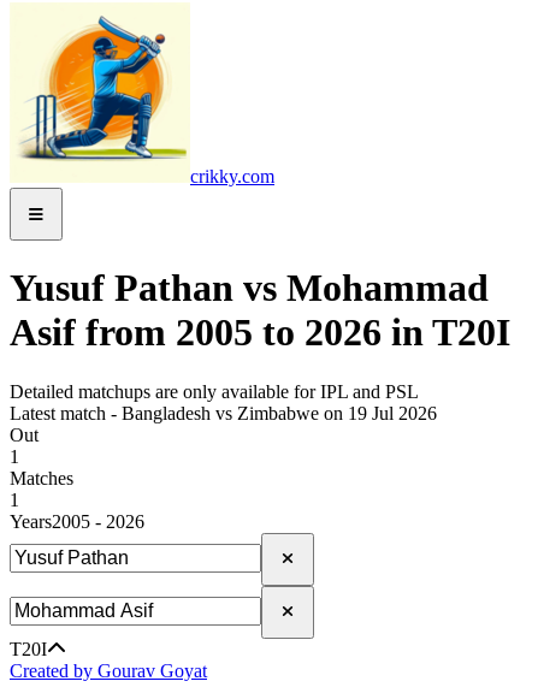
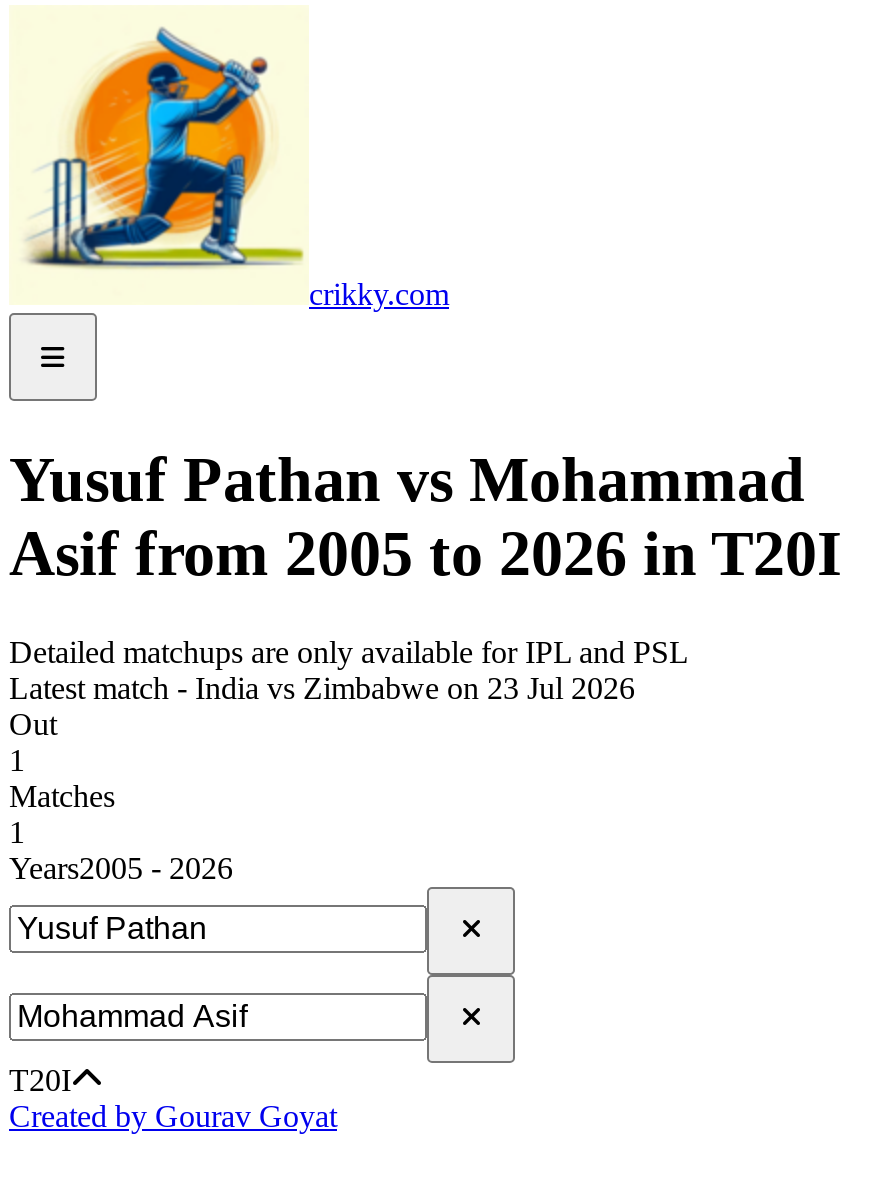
- Latest match - Bangladesh vs Zimbabwe on 19 Jul 2026
+ Latest match - India vs Zimbabwe on 23 Jul 2026
